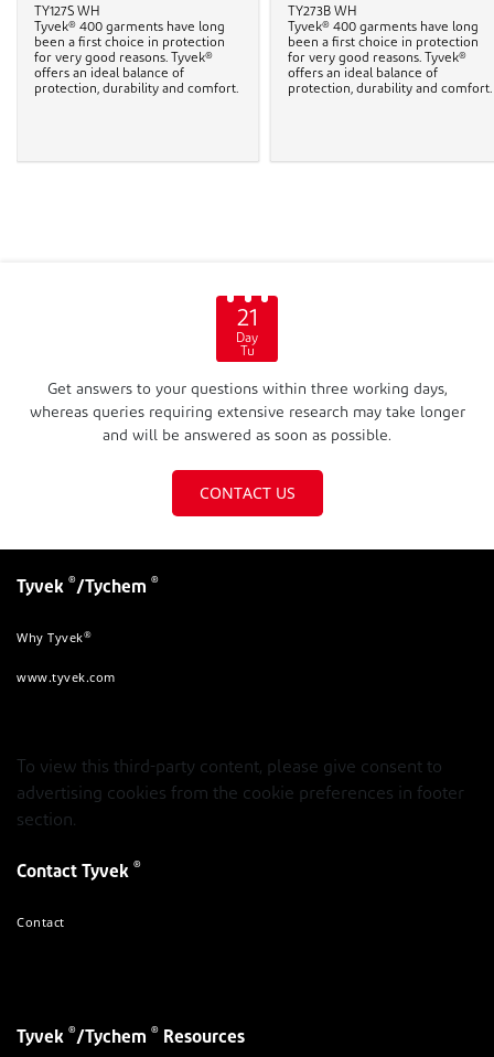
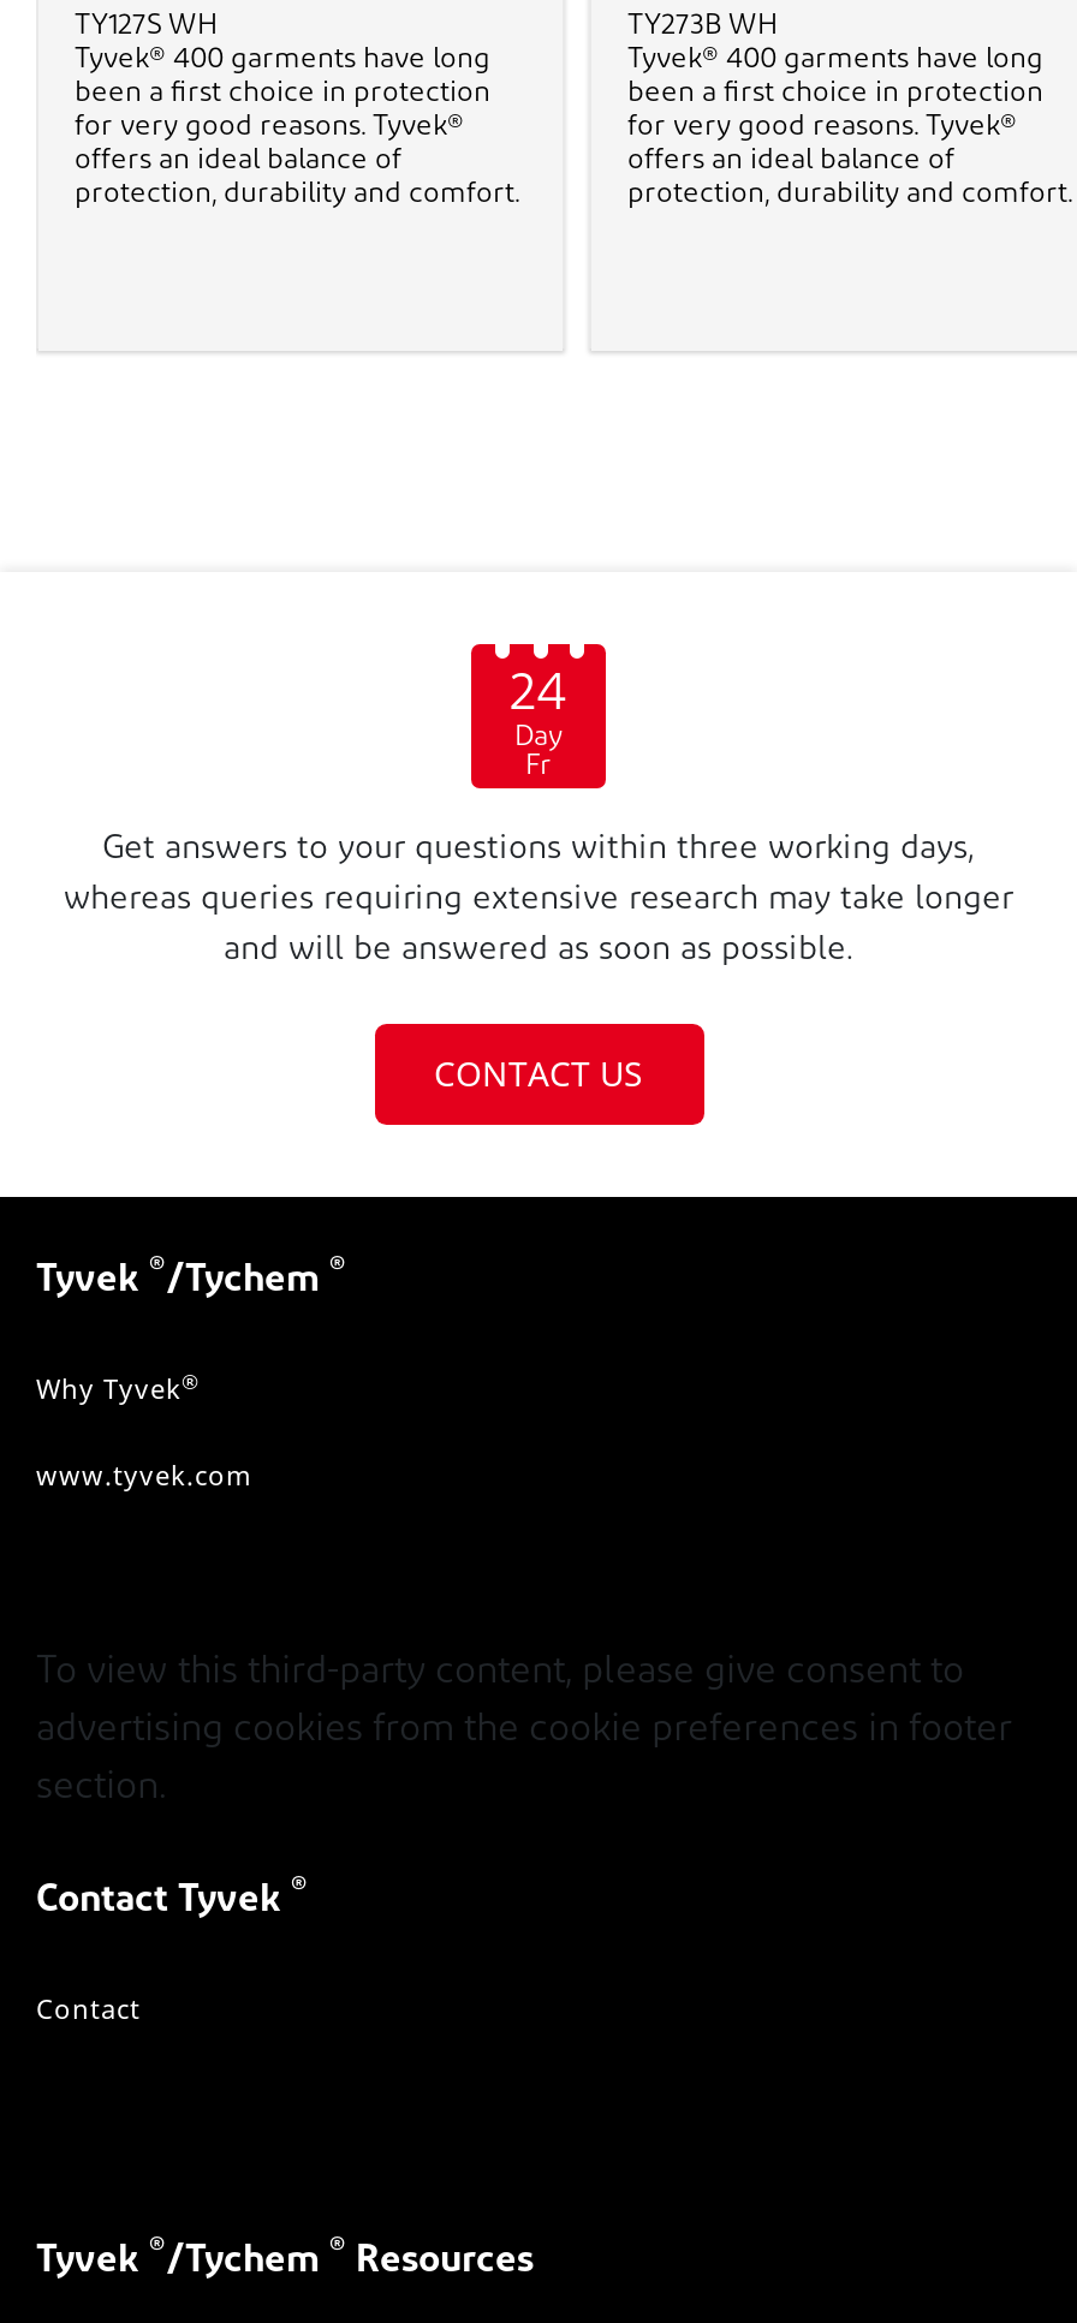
- 21
+ 24

- Tu
+ Fr
